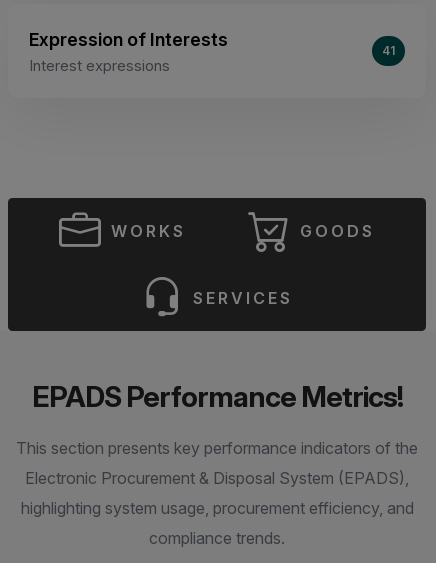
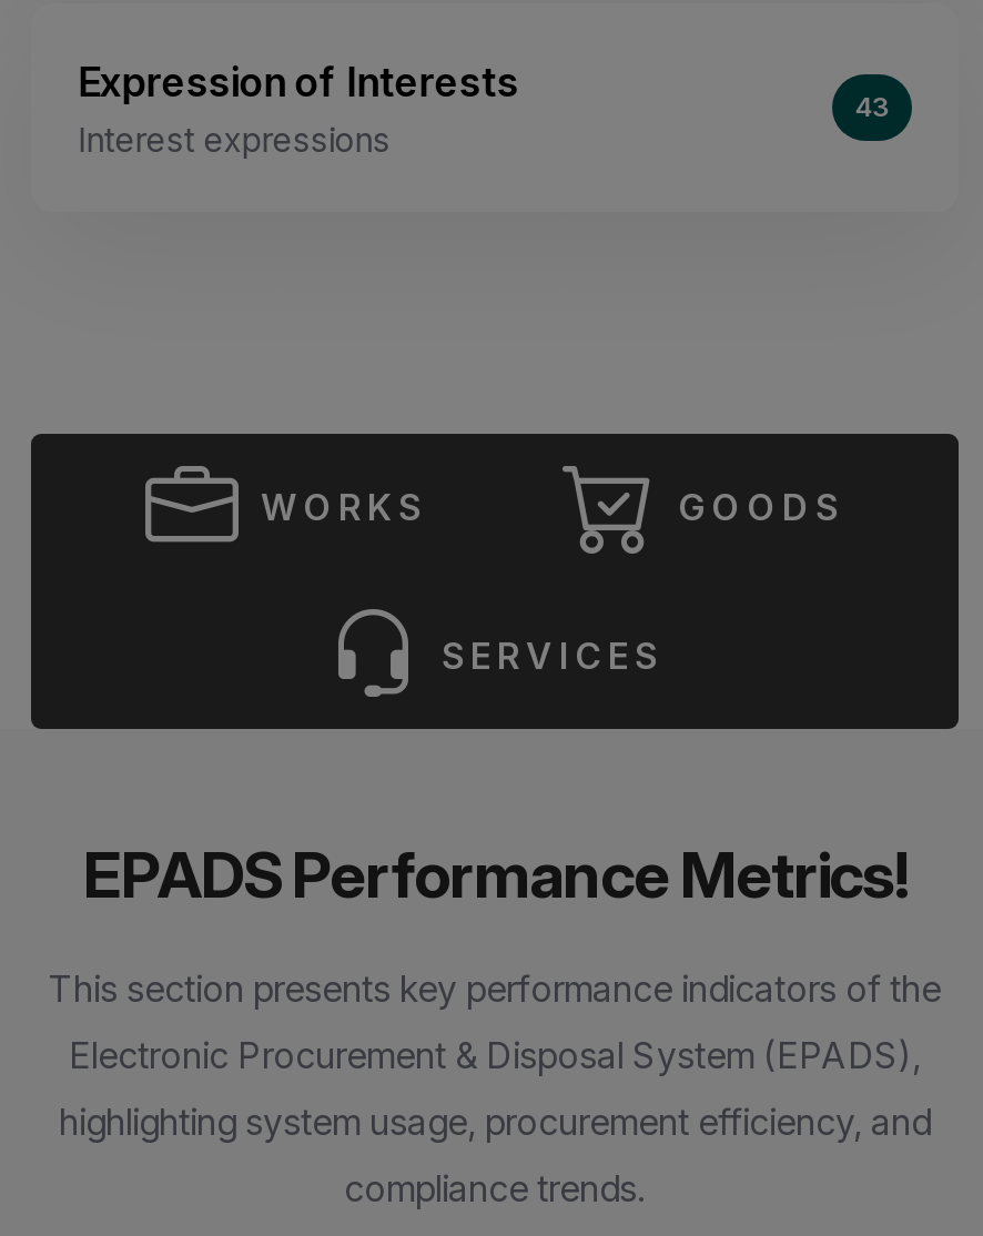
- 41
+ 43
